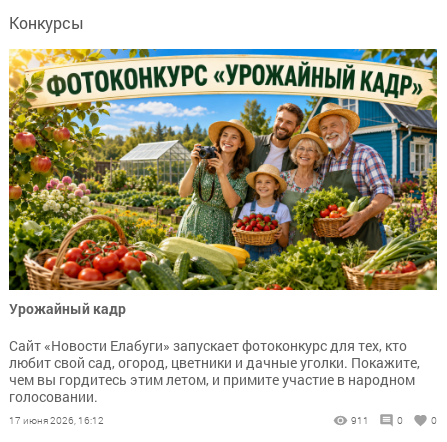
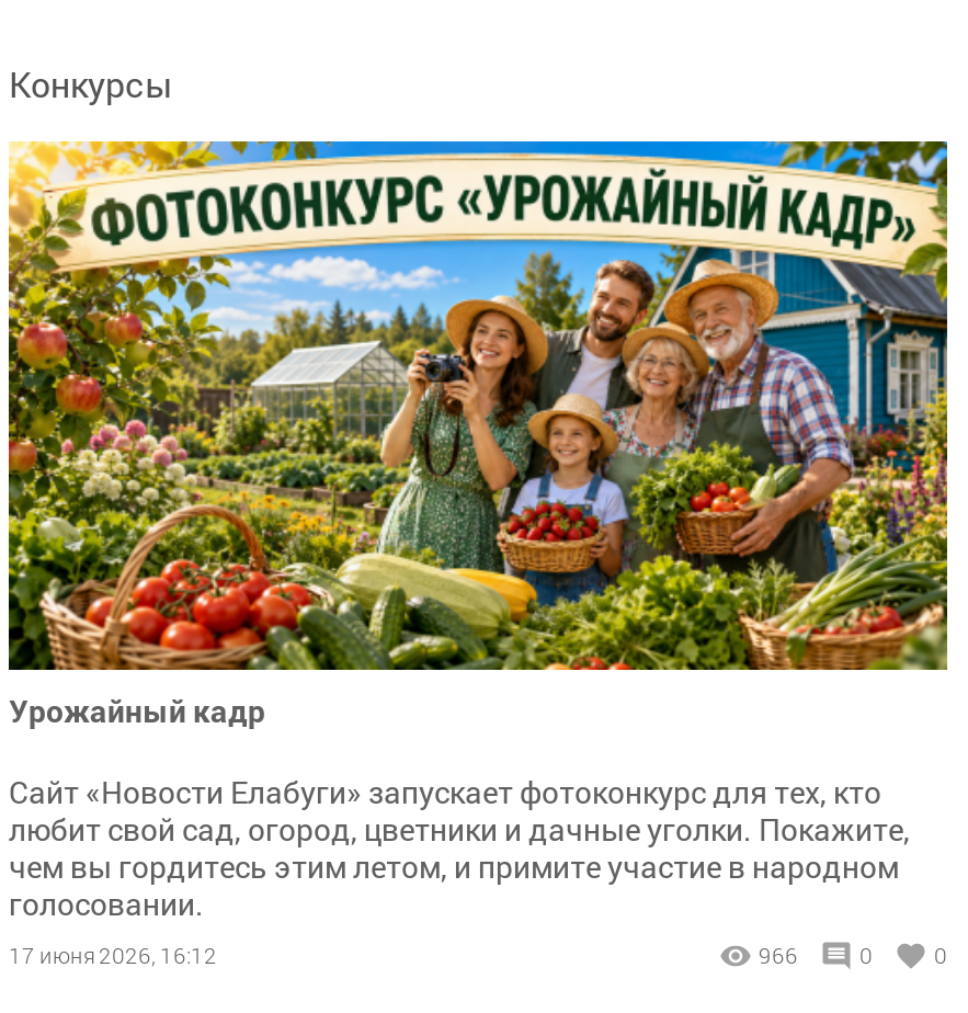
- 911
+ 966
